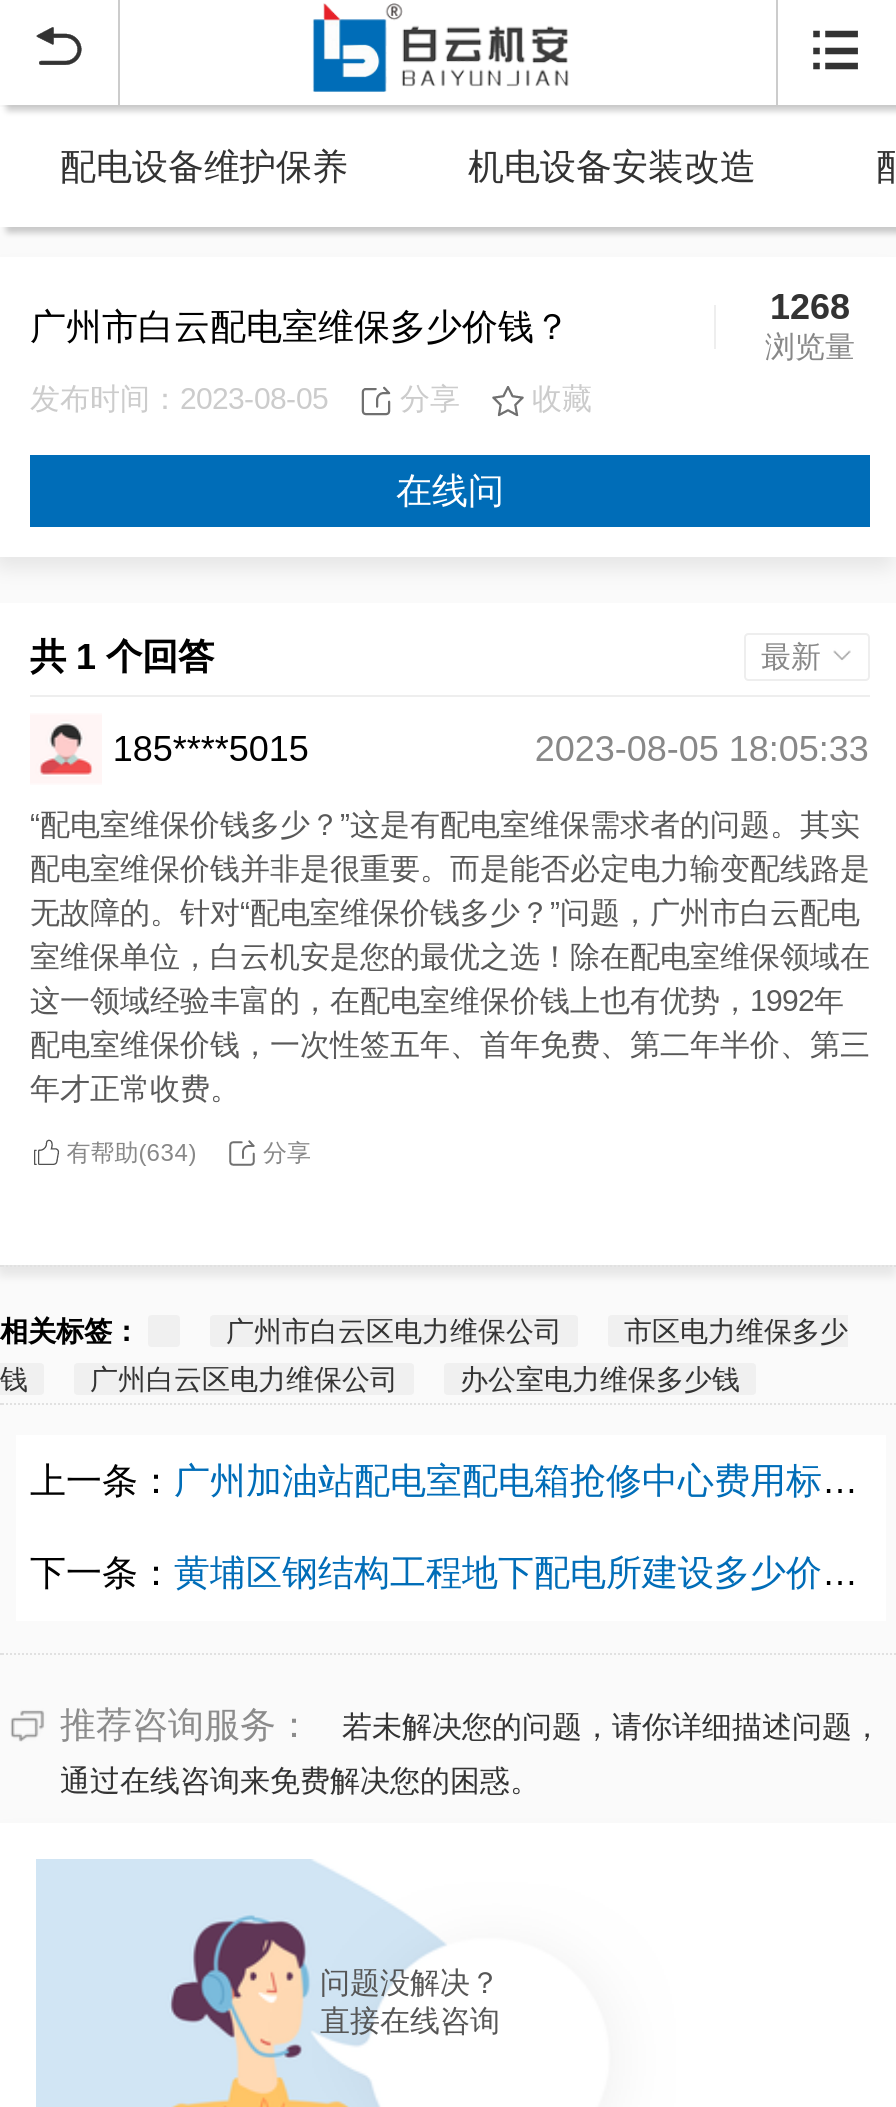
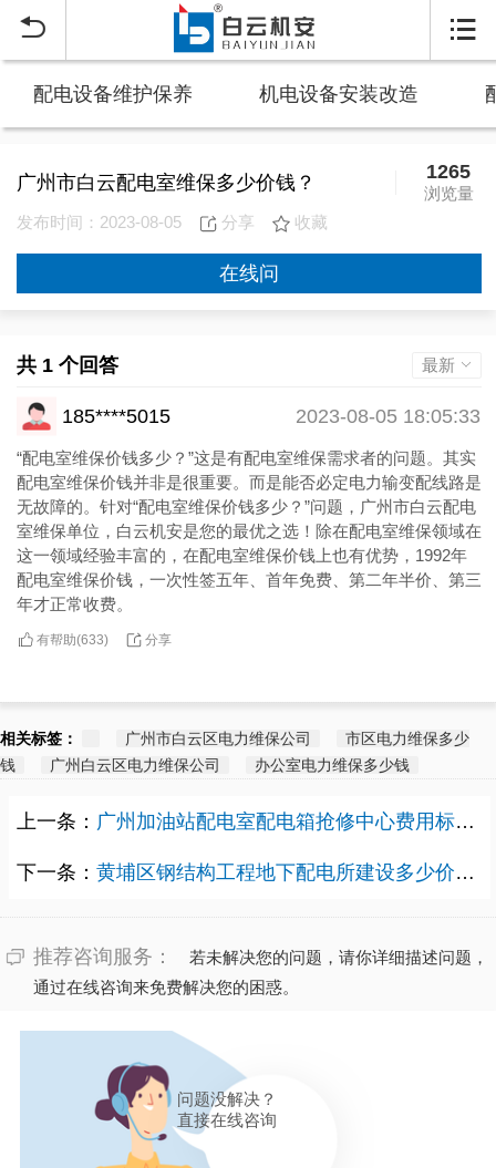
- 1268
+ 1265

- 有帮助(634)
+ 有帮助(633)
